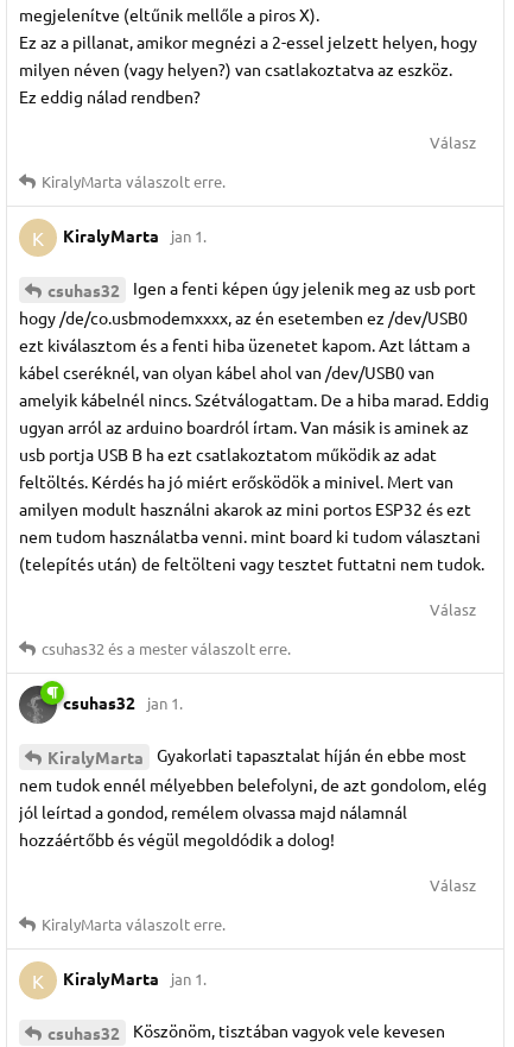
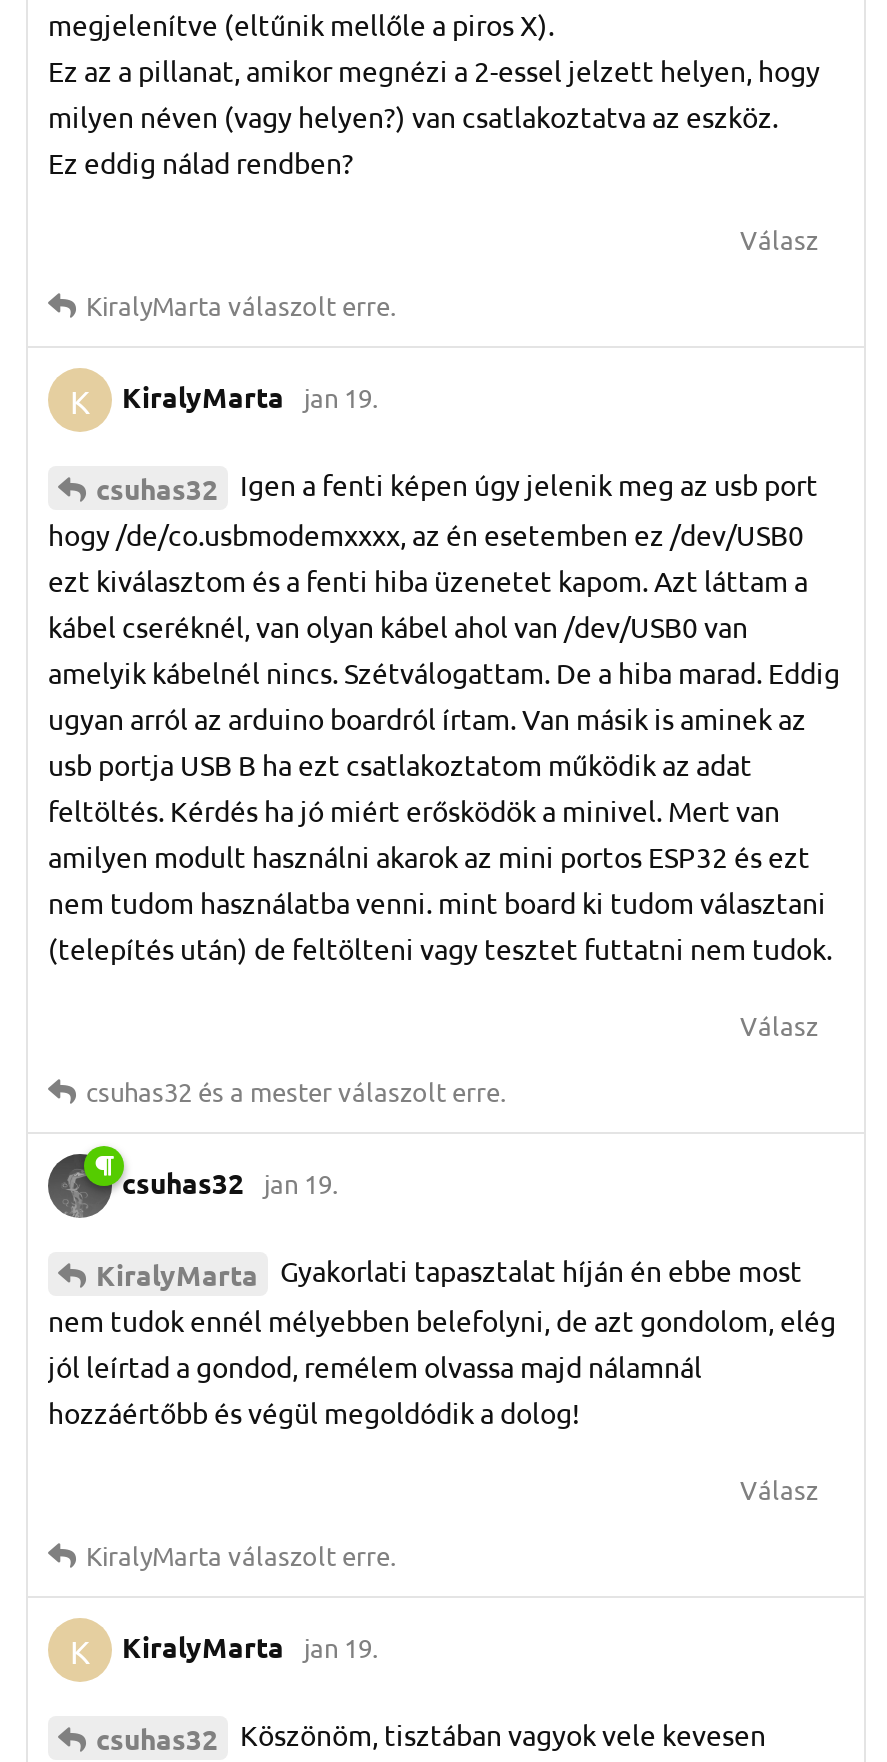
- KiralyMarta jan 1.
+ KiralyMarta jan 19.

- csuhas32 jan 1.
+ csuhas32 jan 19.

- KiralyMarta jan 1.
+ KiralyMarta jan 19.
